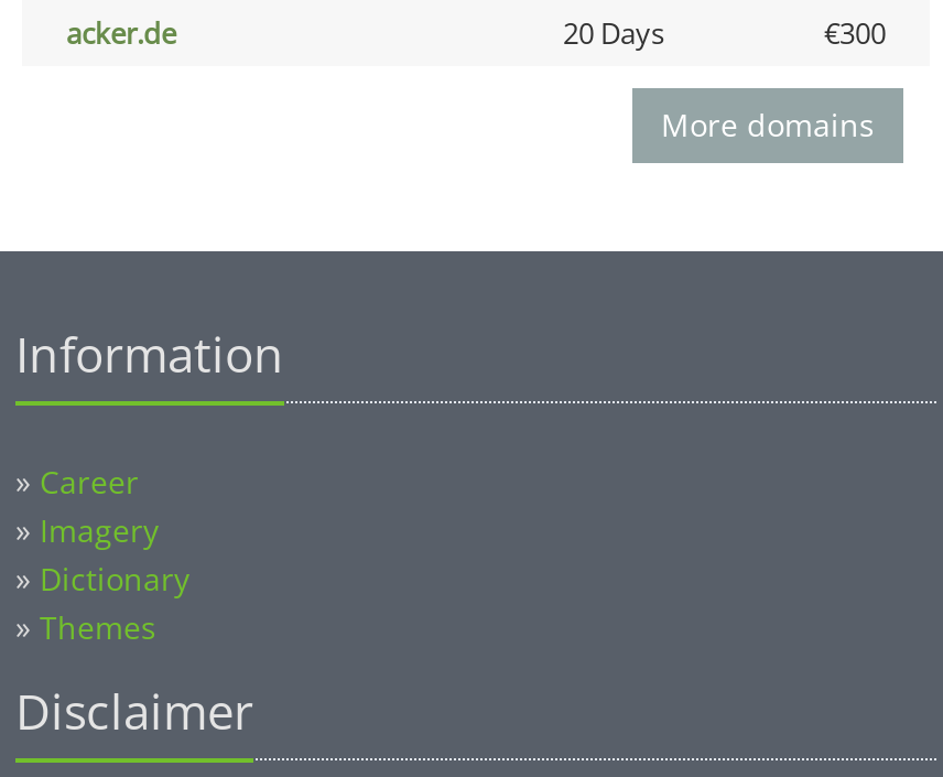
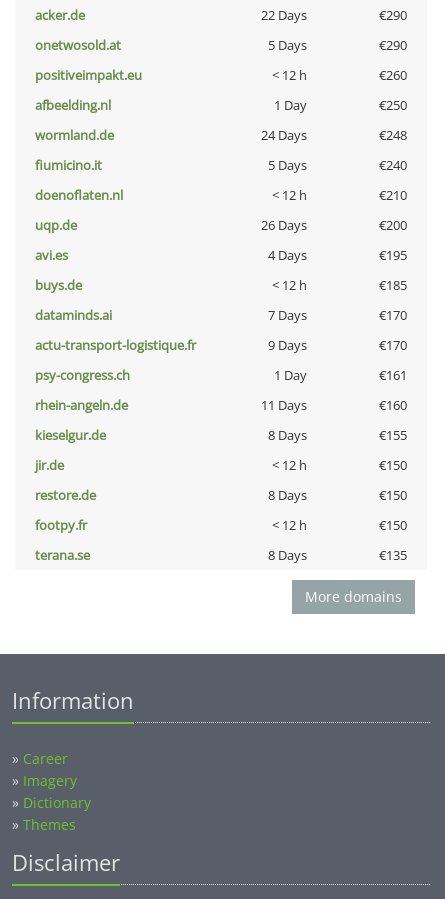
- 20 Days
- €300
+ 22 Days
+ €290
+ onetwosold.at
+ 5 Days
+ €290
+ positiveimpakt.eu
+ < 12 h
+ €260
+ afbeelding.nl
+ 1 Day
+ €250
+ wormland.de
+ 24 Days
+ €248
+ fiumicino.it
+ 5 Days
+ €240
+ doenoflaten.nl
+ < 12 h
+ €210
+ uqp.de
+ 26 Days
+ €200
+ avi.es
+ 4 Days
+ €195
+ buys.de
+ < 12 h
+ €185
+ dataminds.ai
+ 7 Days
+ €170
+ actu-transport-logistique.fr
+ 9 Days
+ €170
+ psy-congress.ch
+ 1 Day
+ €161
+ rhein-angeln.de
+ 11 Days
+ €160
+ kieselgur.de
+ 8 Days
+ €155
+ jir.de
+ < 12 h
+ €150
+ restore.de
+ 8 Days
+ €150
+ footpy.fr
+ < 12 h
+ €150
+ terana.se
+ 8 Days
+ €135
